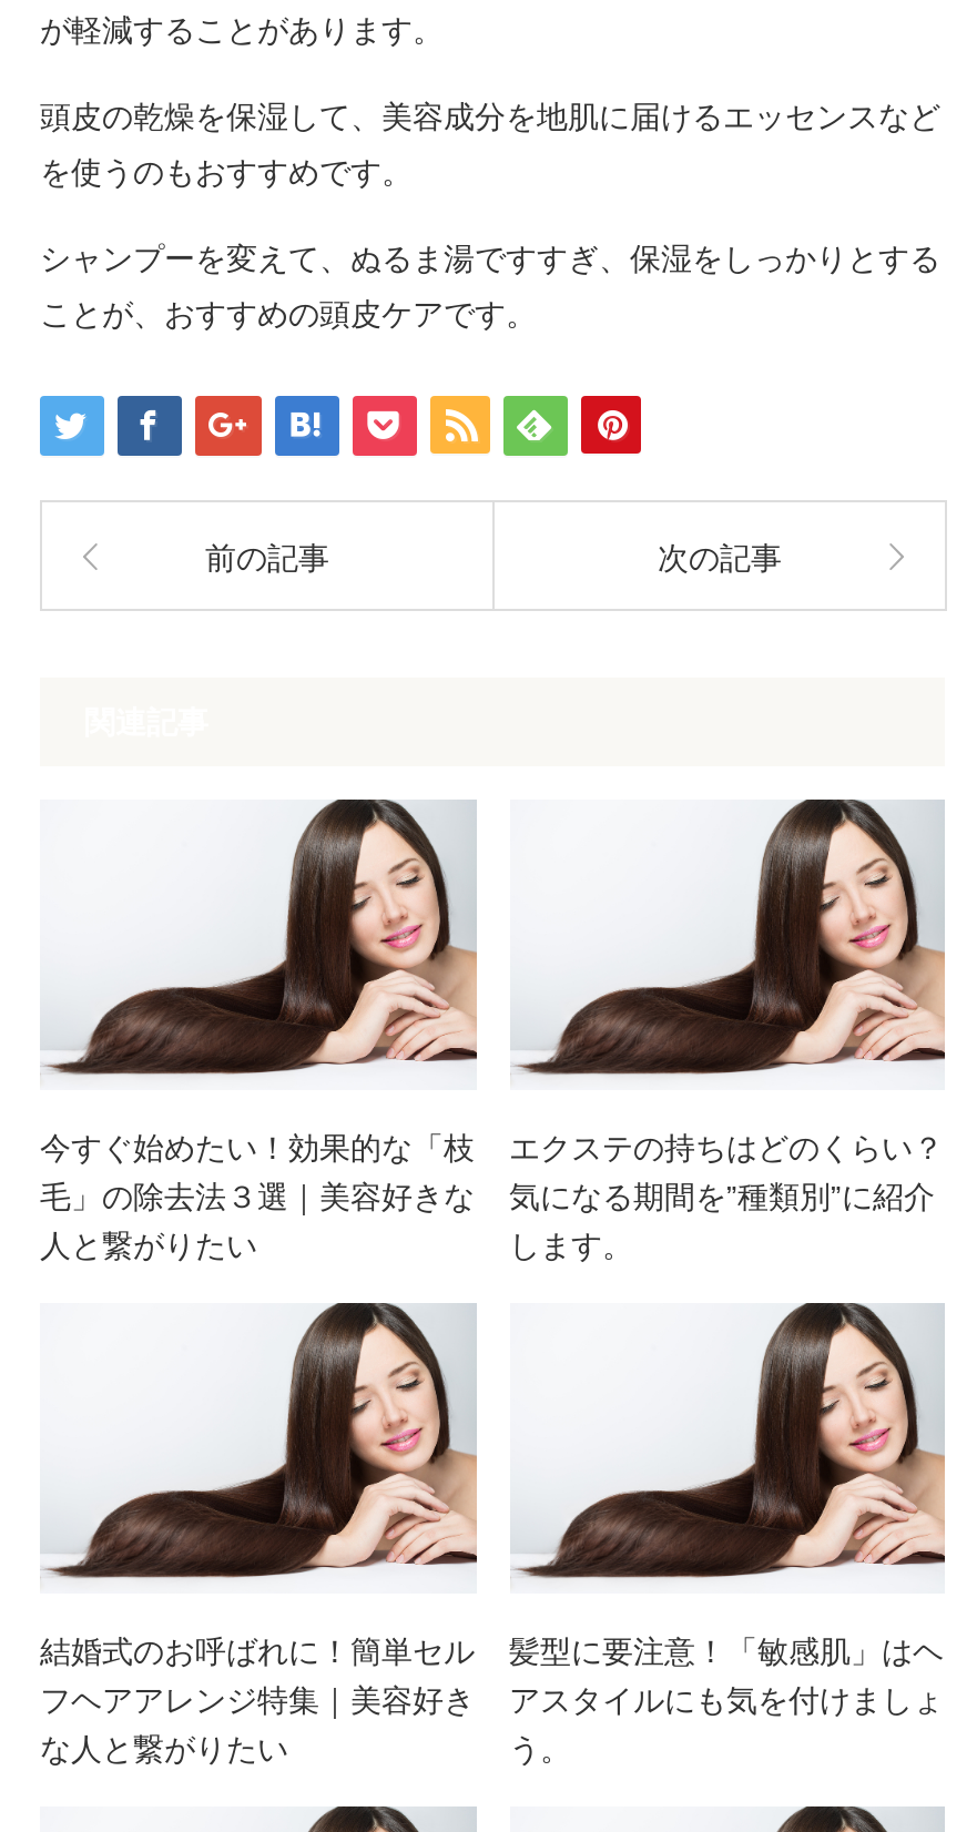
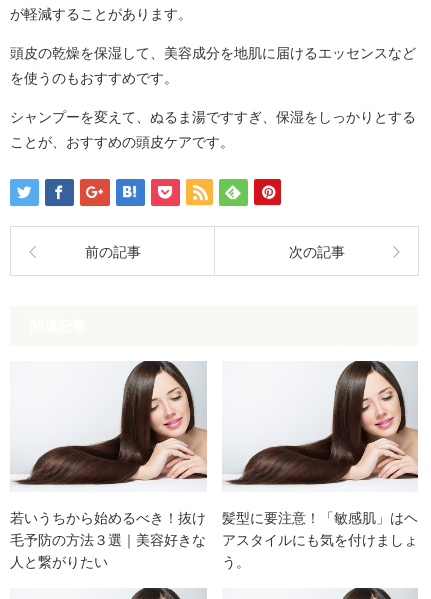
- 今すぐ始めたい！効果的な「枝
- 毛」の除去法３選｜美容好きな
+ 若いうちから始めるべき！抜け
+ 毛予防の方法３選｜美容好きな

- エクステの持ちはどのくらい？
- 気になる期間を”種類別”に紹介
- します。

- 結婚式のお呼ばれに！簡単セル
- フヘアアレンジ特集｜美容好き
- な人と繋がりたい
